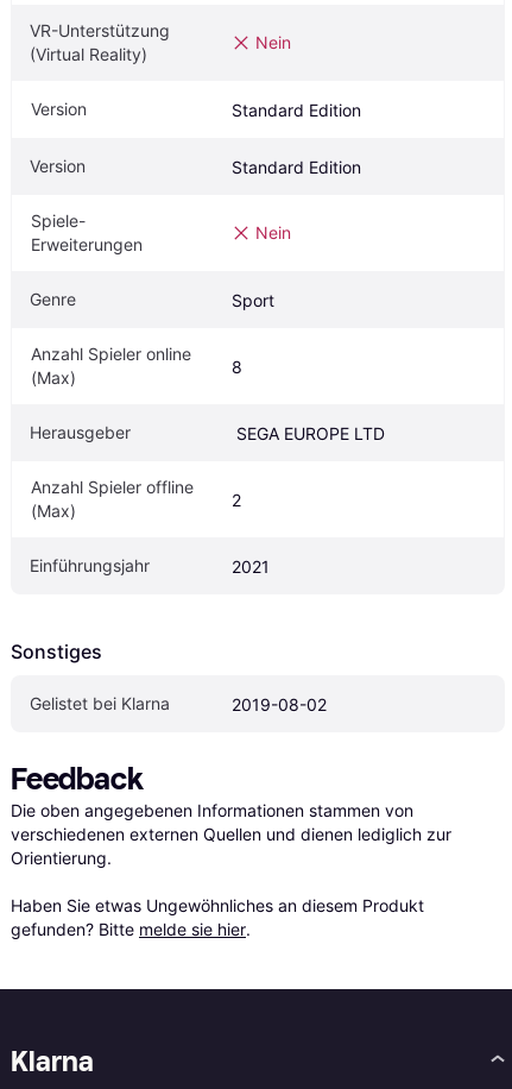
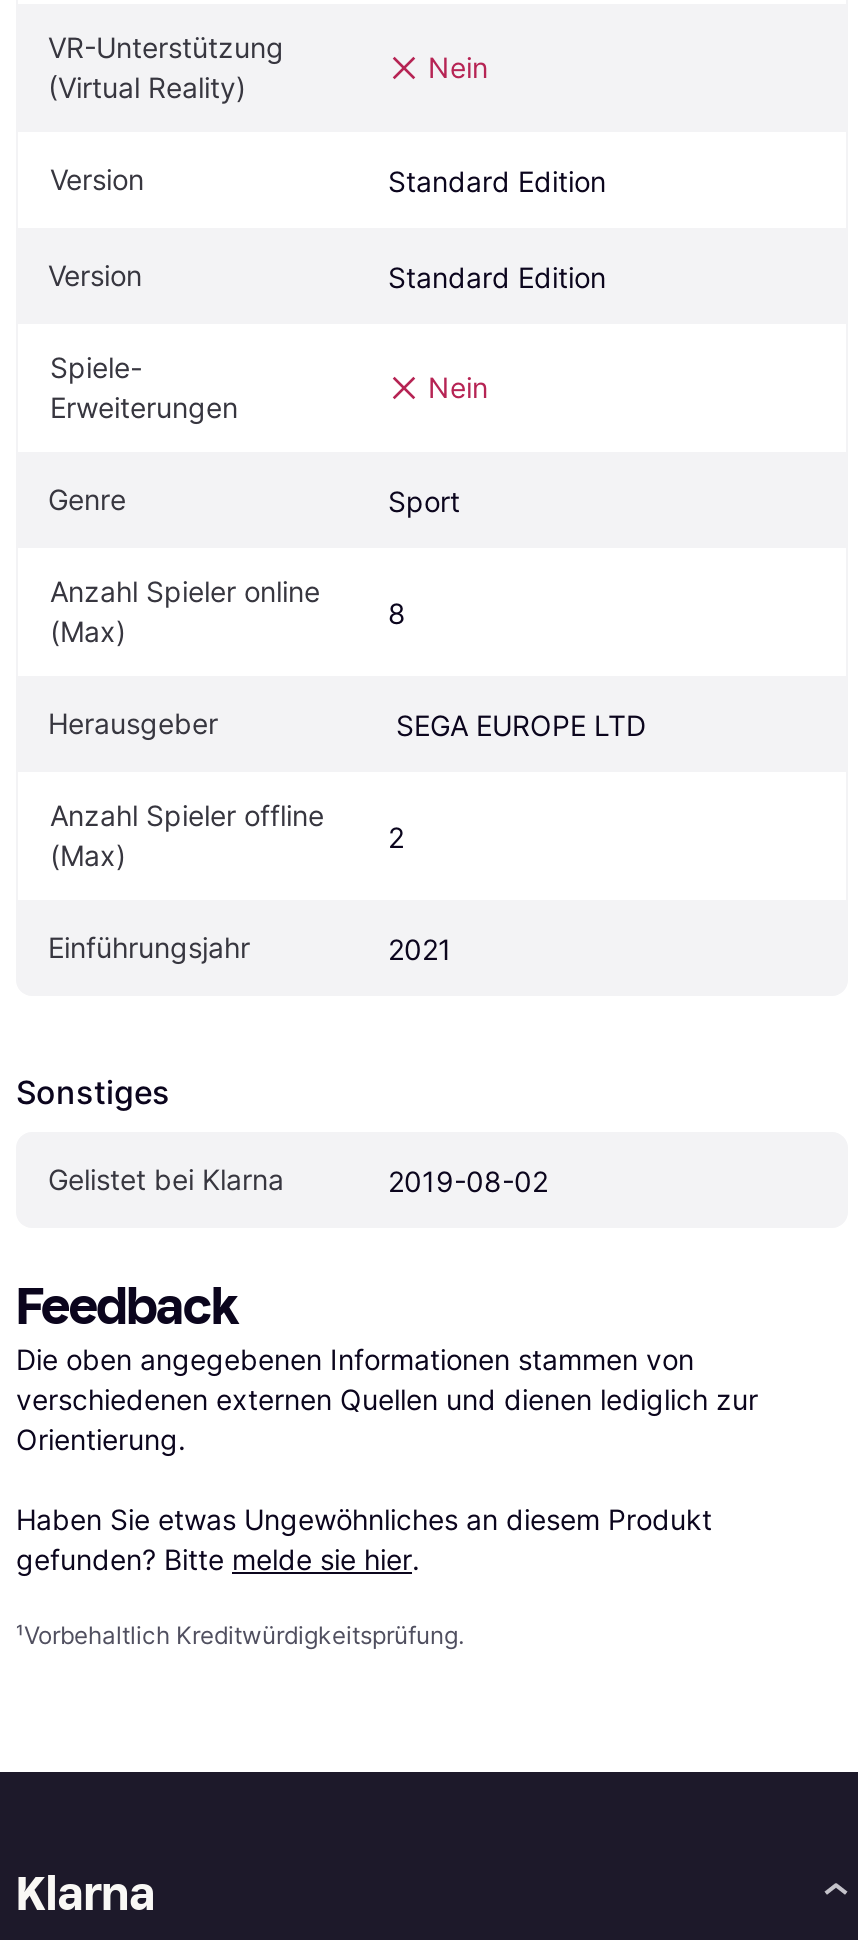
+ ¹Vorbehaltlich Kreditwürdigkeitsprüfung.
